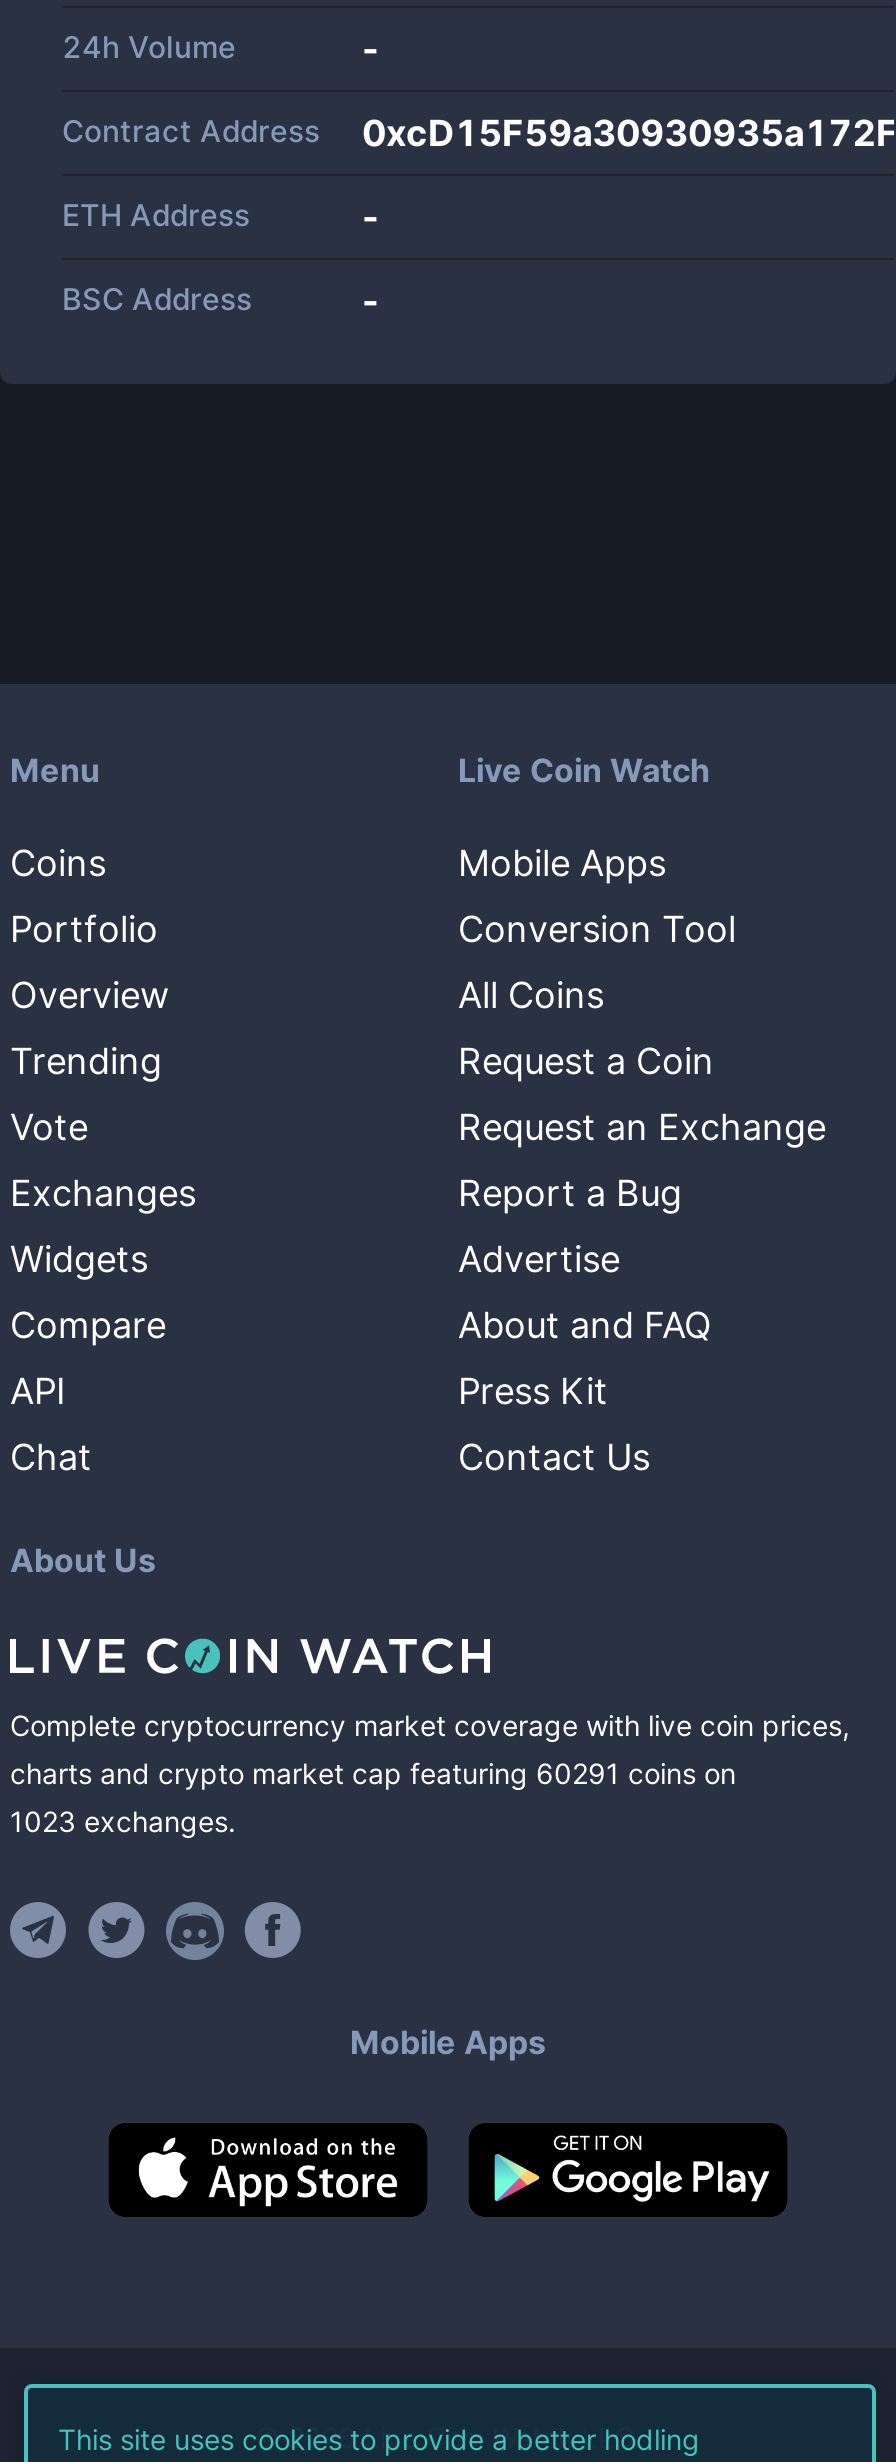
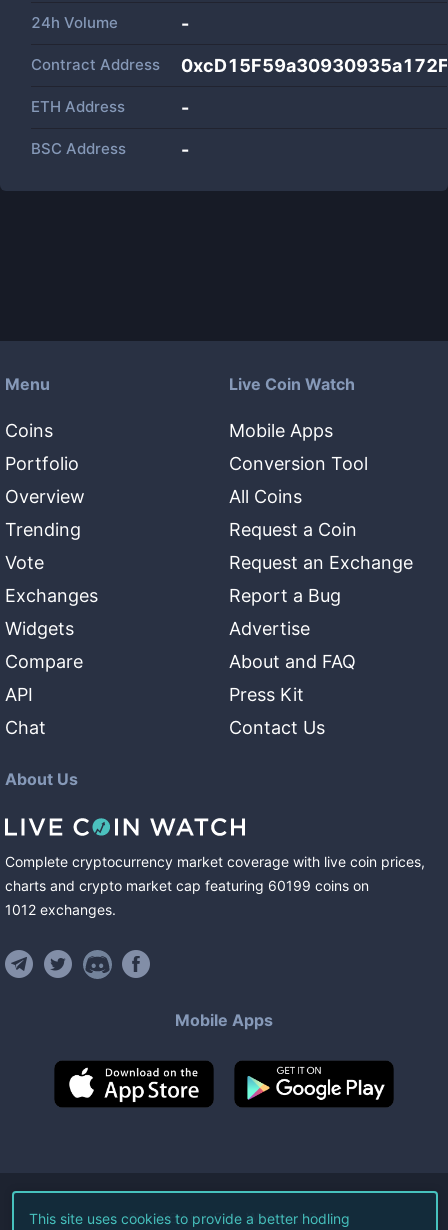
- charts and crypto market cap featuring 60291 coins on
+ charts and crypto market cap featuring 60199 coins on

- 1023 exchanges.
+ 1012 exchanges.
